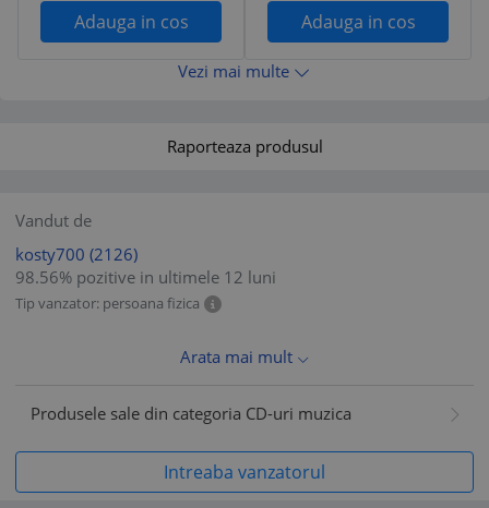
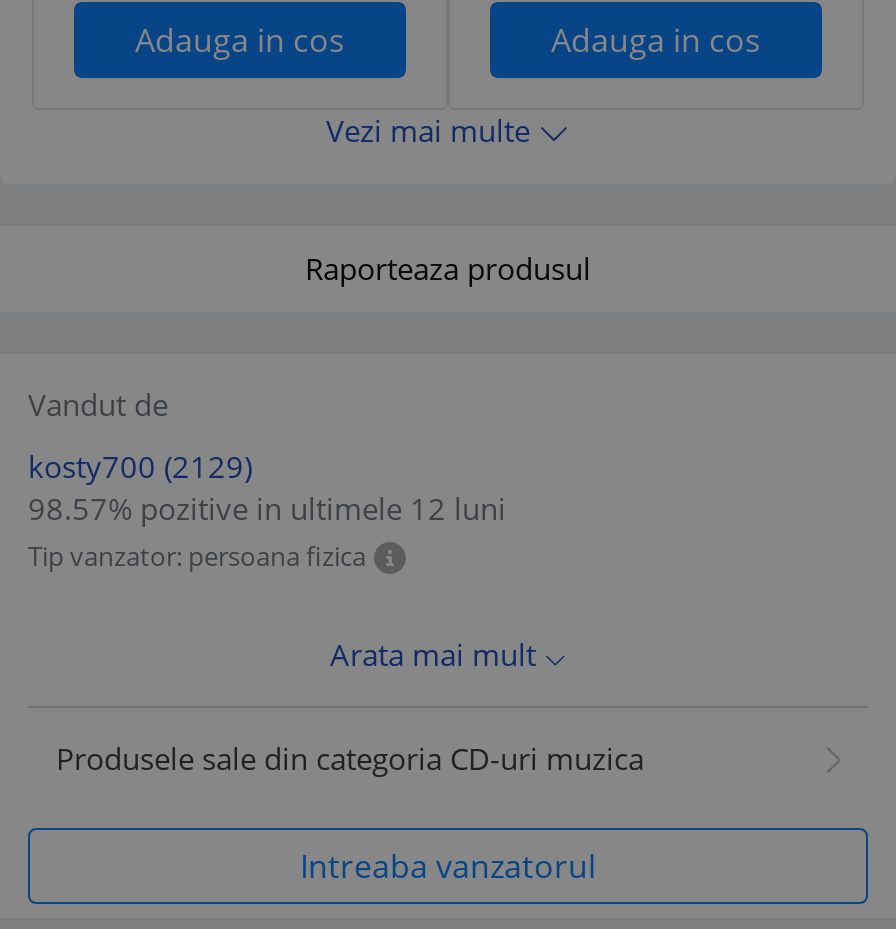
- kosty700 (2126)
+ kosty700 (2129)

- 98.56% pozitive in ultimele 12 luni
+ 98.57% pozitive in ultimele 12 luni
